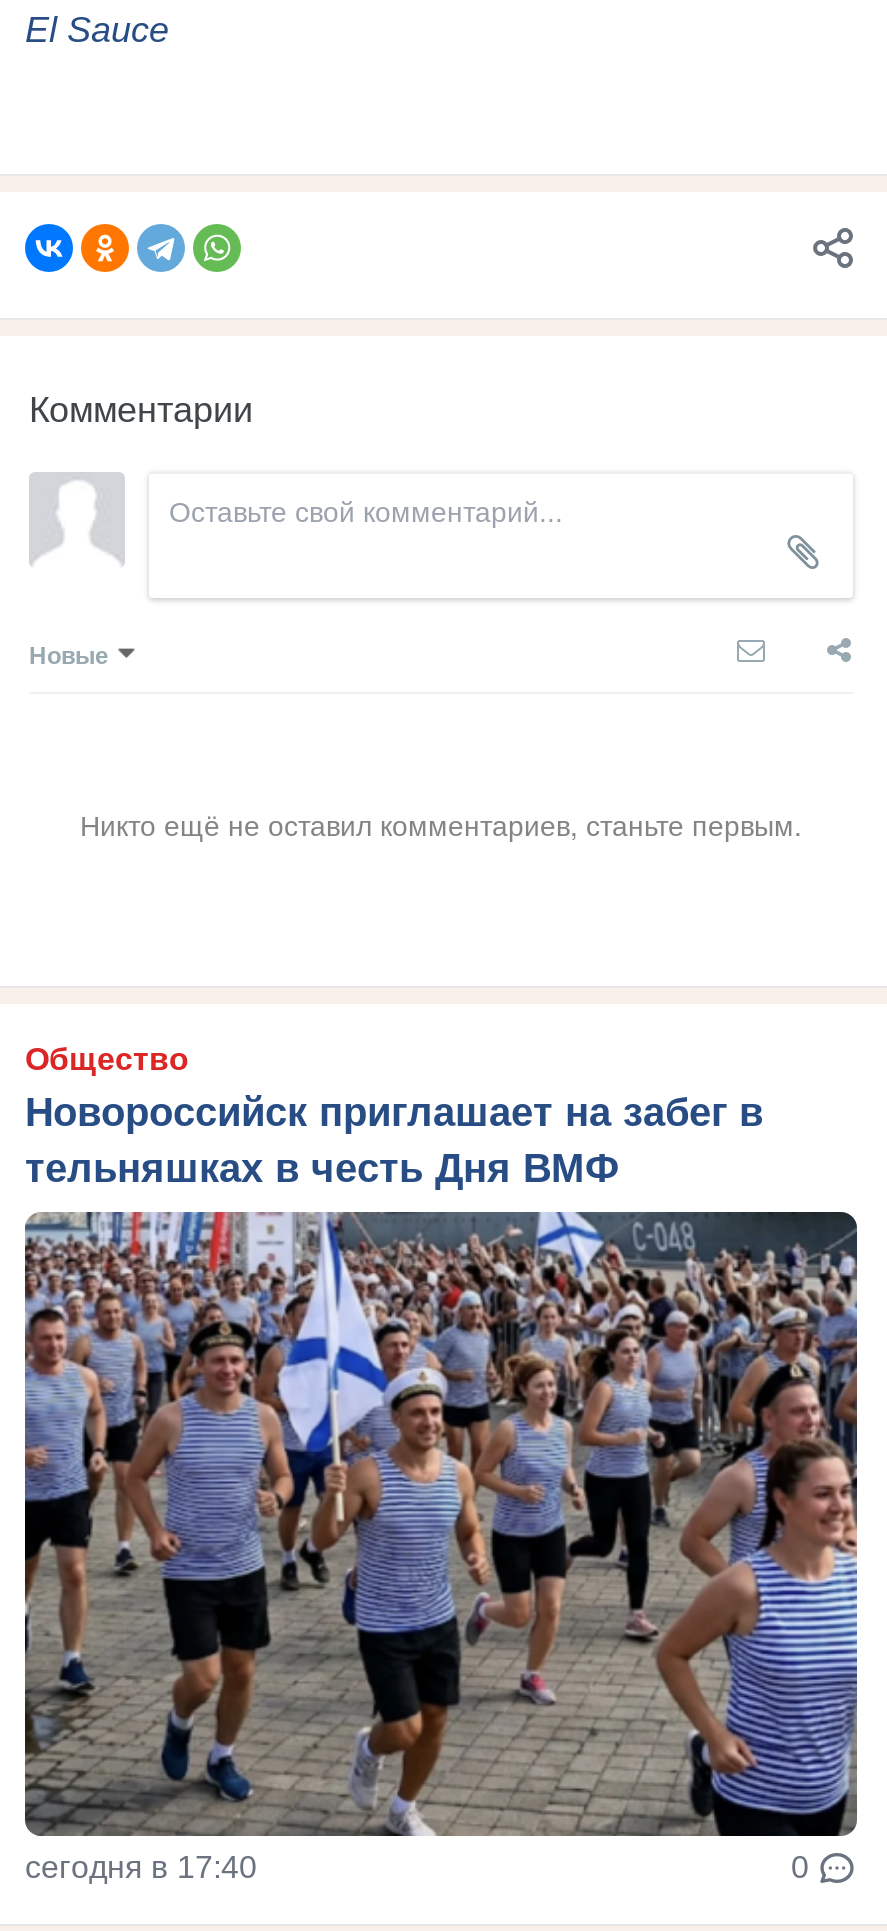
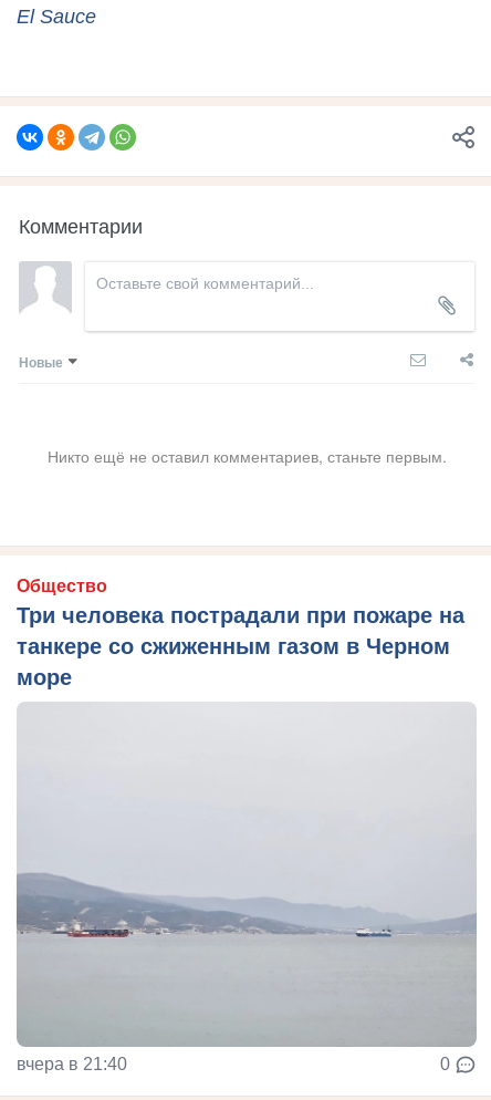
- Новороссийск приглашает на забег в
- тельняшках в честь Дня ВМФ
+ Три человека пострадали при пожаре на
+ танкере со сжиженным газом в Черном
+ море

- [image]
- сегодня в 17:40
+ [image]
+ вчера в 21:40
